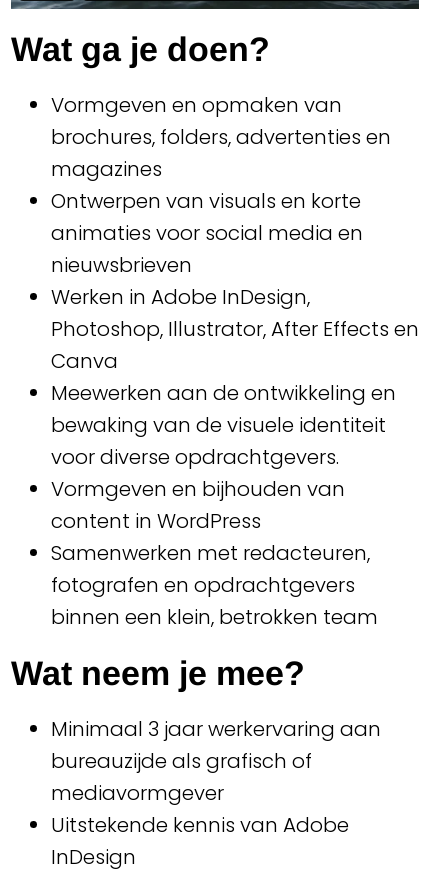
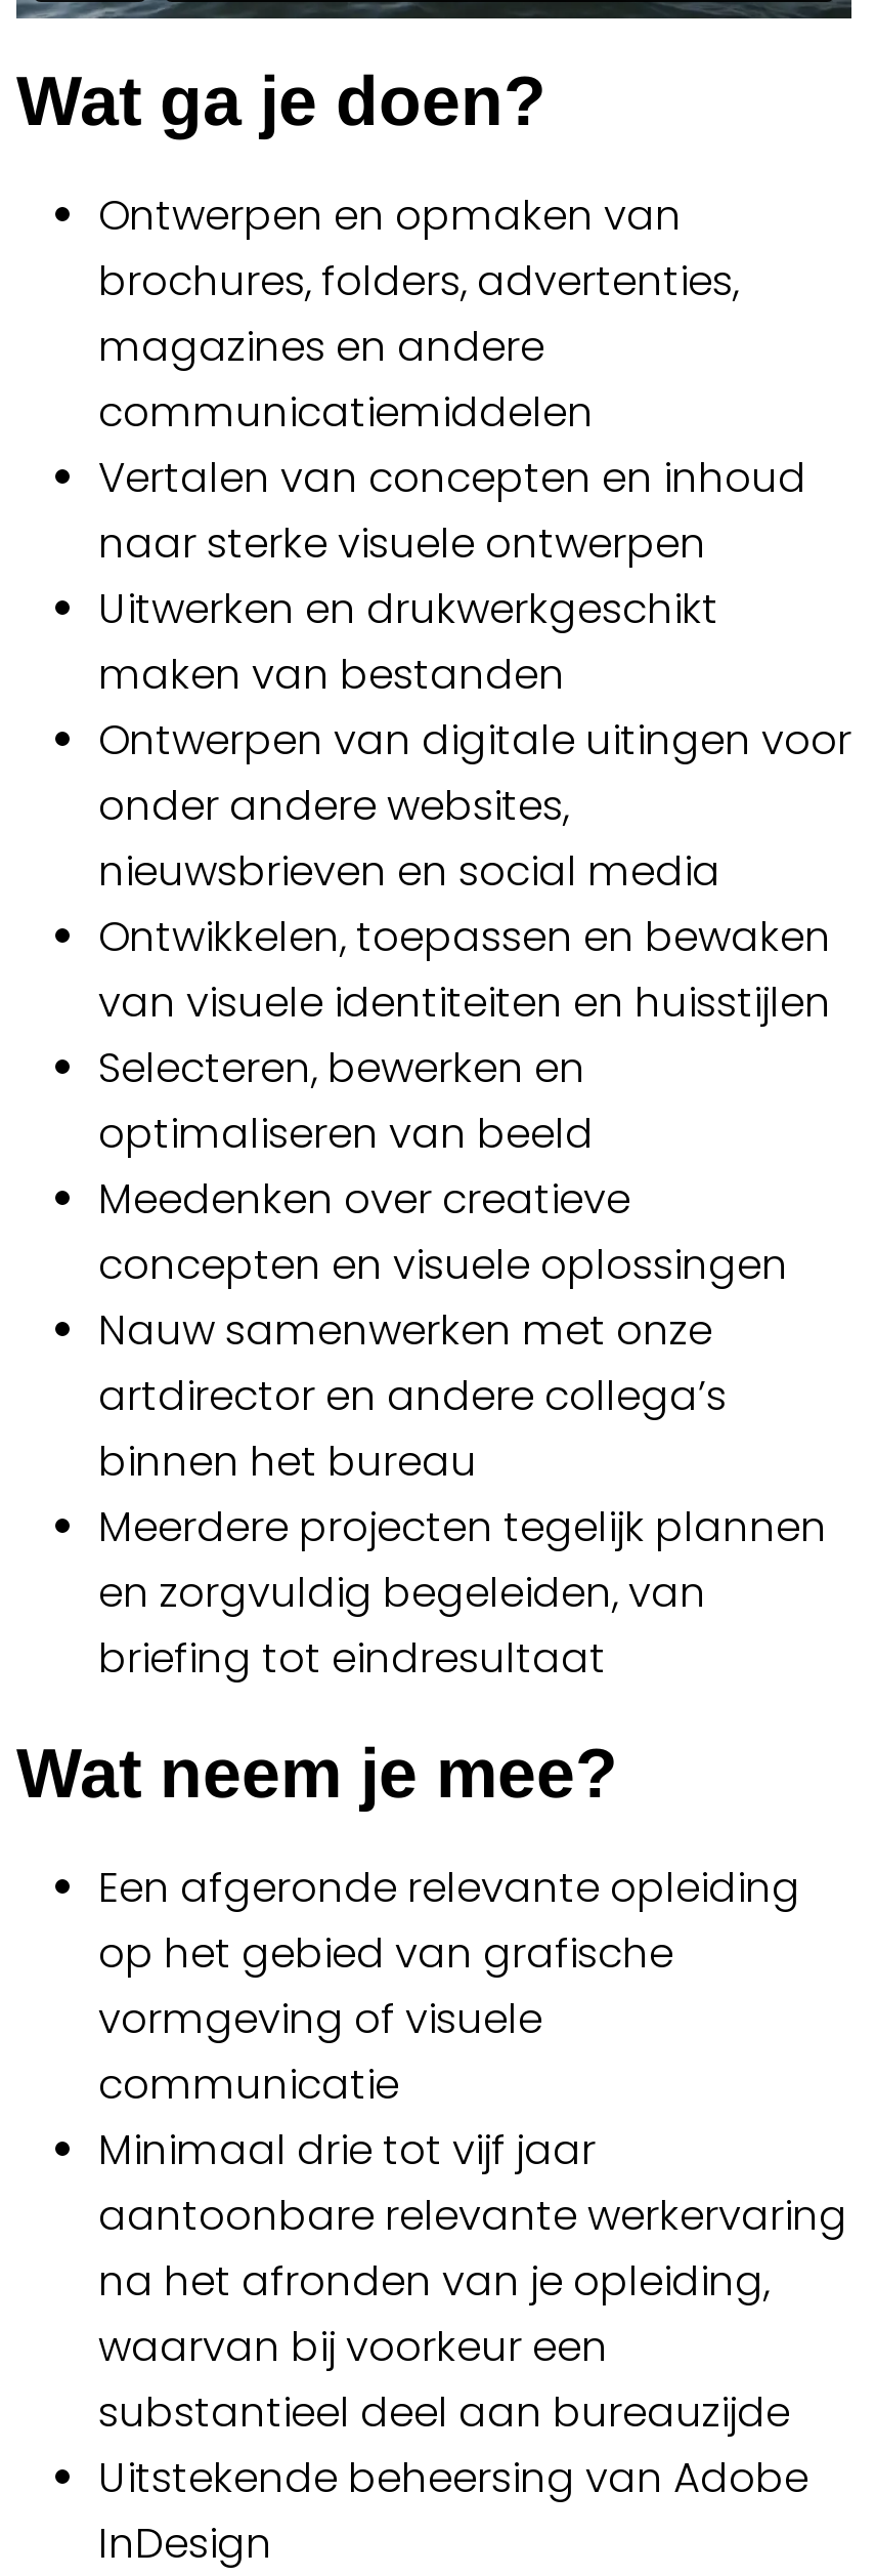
- Vormgeven en opmaken van
- brochures, folders, advertenties en
- magazines
- Ontwerpen van visuals en korte
- animaties voor social media en
- nieuwsbrieven
- Werken in Adobe InDesign,
- Photoshop, Illustrator, After Effects en
- Canva
- Meewerken aan de ontwikkeling en
- bewaking van de visuele identiteit
- voor diverse opdrachtgevers.
- Vormgeven en bijhouden van
- content in WordPress
- Samenwerken met redacteuren,
- fotografen en opdrachtgevers
- binnen een klein, betrokken team
+ Ontwerpen en opmaken van
+ brochures, folders, advertenties,
+ magazines en andere
+ communicatiemiddelen
+ Vertalen van concepten en inhoud
+ naar sterke visuele ontwerpen
+ Uitwerken en drukwerkgeschikt
+ maken van bestanden
+ Ontwerpen van digitale uitingen voor
+ onder andere websites,
+ nieuwsbrieven en social media
+ Ontwikkelen, toepassen en bewaken
+ van visuele identiteiten en huisstijlen
+ Selecteren, bewerken en
+ optimaliseren van beeld
+ Meedenken over creatieve
+ concepten en visuele oplossingen
+ Nauw samenwerken met onze
+ artdirector en andere collega’s
+ binnen het bureau
+ Meerdere projecten tegelijk plannen
+ en zorgvuldig begeleiden, van
+ briefing tot eindresultaat

- Minimaal 3 jaar werkervaring aan
- bureauzijde als grafisch of
- mediavormgever
- Uitstekende kennis van Adobe
+ Een afgeronde relevante opleiding
+ op het gebied van grafische
+ vormgeving of visuele
+ communicatie
+ Minimaal drie tot vijf jaar
+ aantoonbare relevante werkervaring
+ na het afronden van je opleiding,
+ waarvan bij voorkeur een
+ substantieel deel aan bureauzijde
+ Uitstekende beheersing van Adobe
